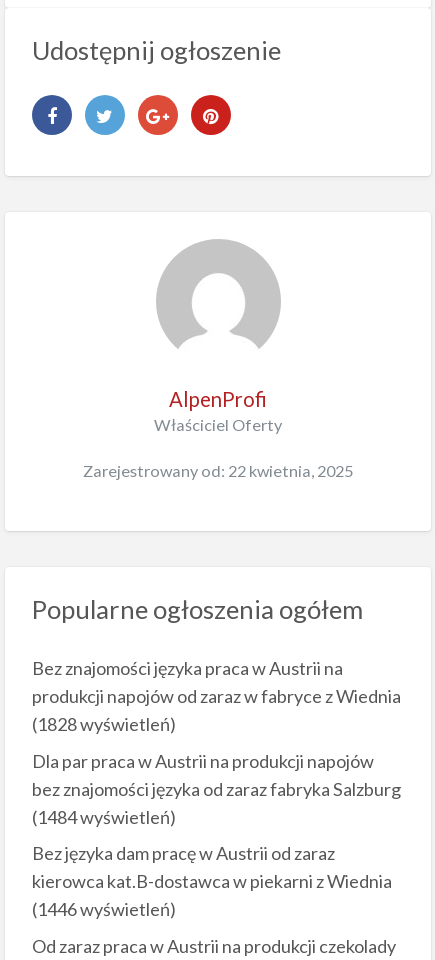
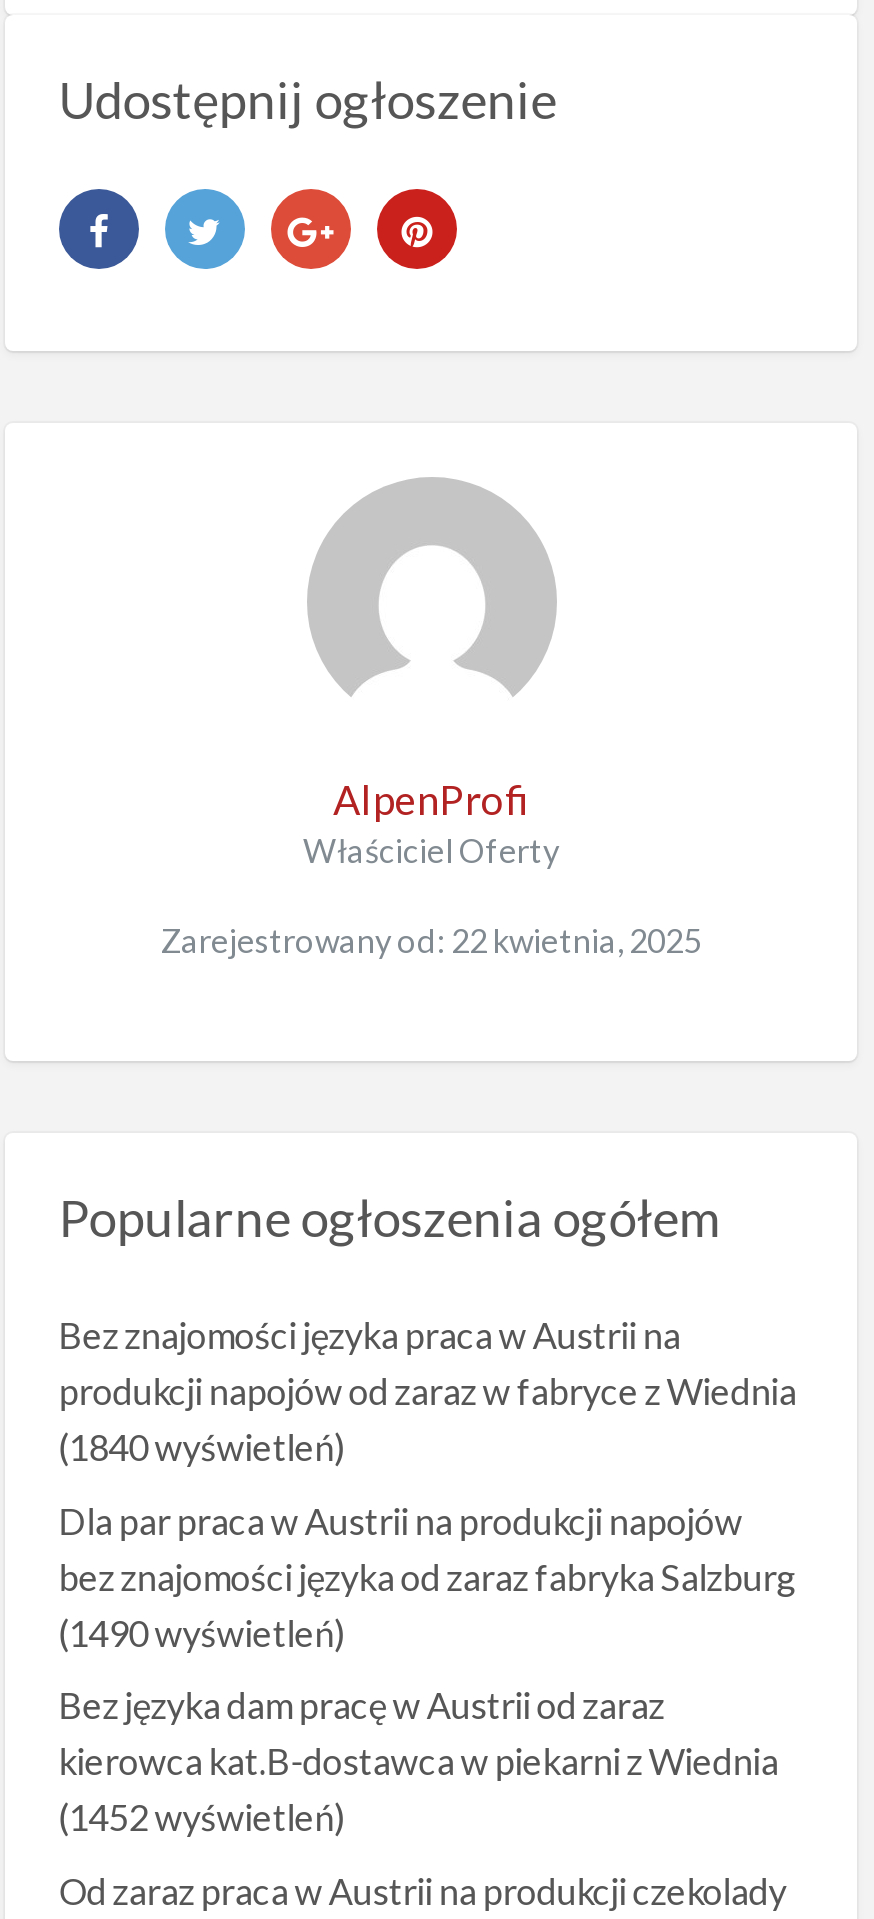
- (1828 wyświetleń)
+ (1840 wyświetleń)

- (1484 wyświetleń)
+ (1490 wyświetleń)

- (1446 wyświetleń)
+ (1452 wyświetleń)
